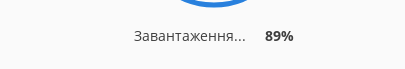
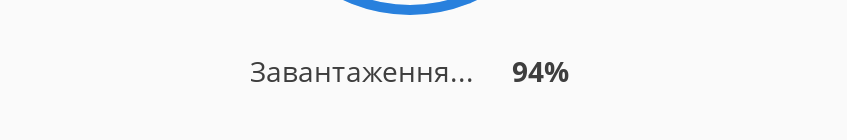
- Завантаження... 89%
+ Завантаження... 94%
